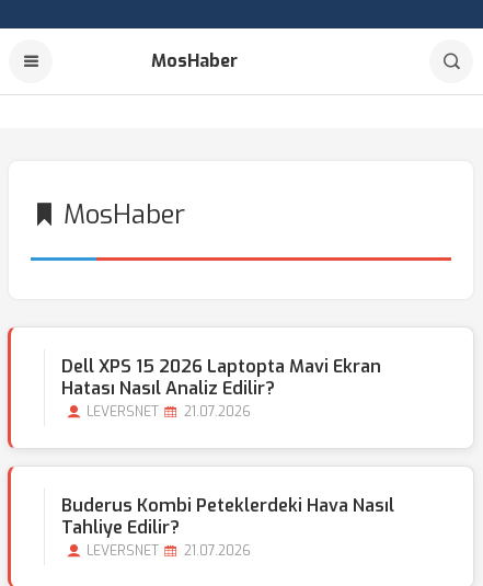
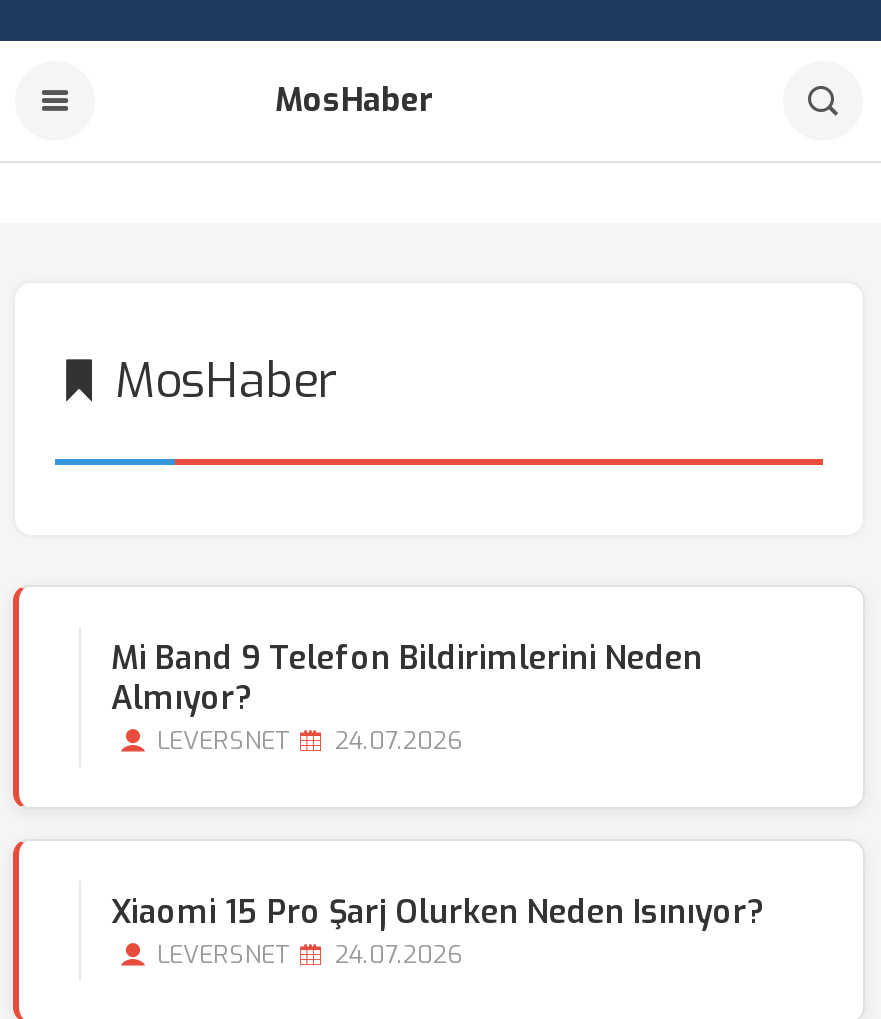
- Dell XPS 15 2026 Laptopta Mavi Ekran
- Hatası Nasıl Analiz Edilir?
+ Mi Band 9 Telefon Bildirimlerini Neden
+ Almıyor?

- LEVERSNET 21.07.2026
+ LEVERSNET 24.07.2026

- Buderus Kombi Peteklerdeki Hava Nasıl
- Tahliye Edilir?
+ Xiaomi 15 Pro Şarj Olurken Neden Isınıyor?

- LEVERSNET 21.07.2026
+ LEVERSNET 24.07.2026
